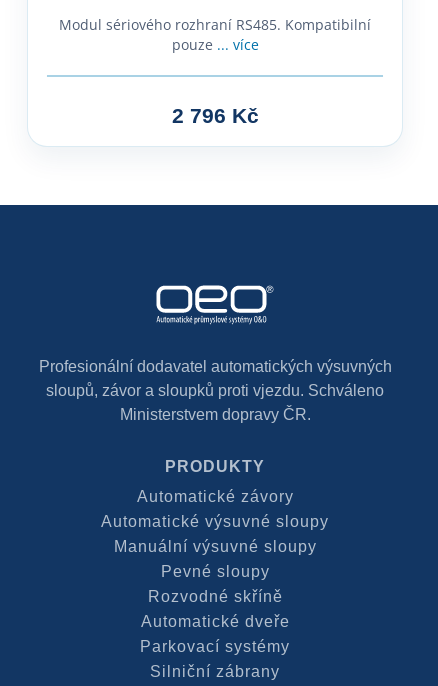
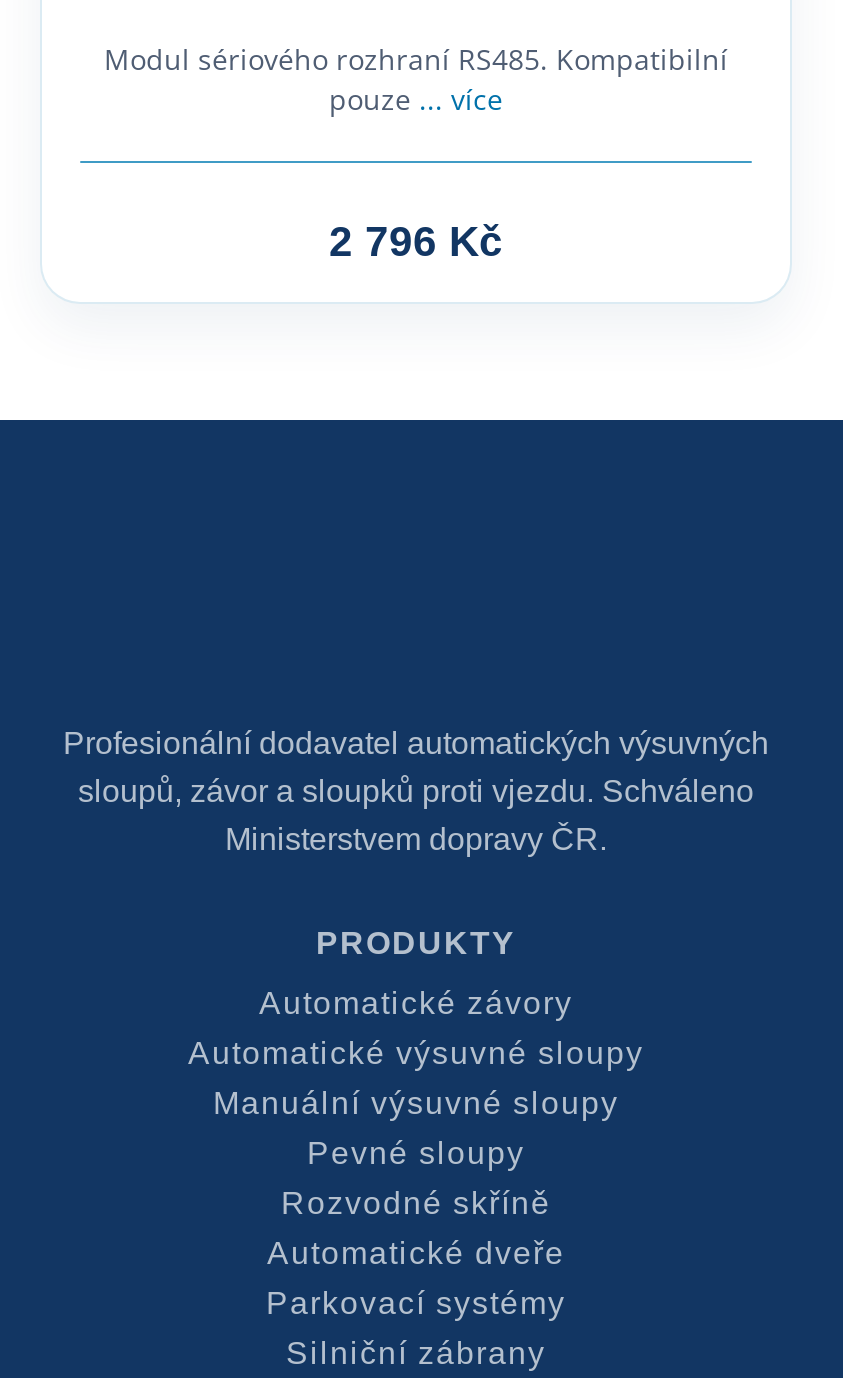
- [image]
